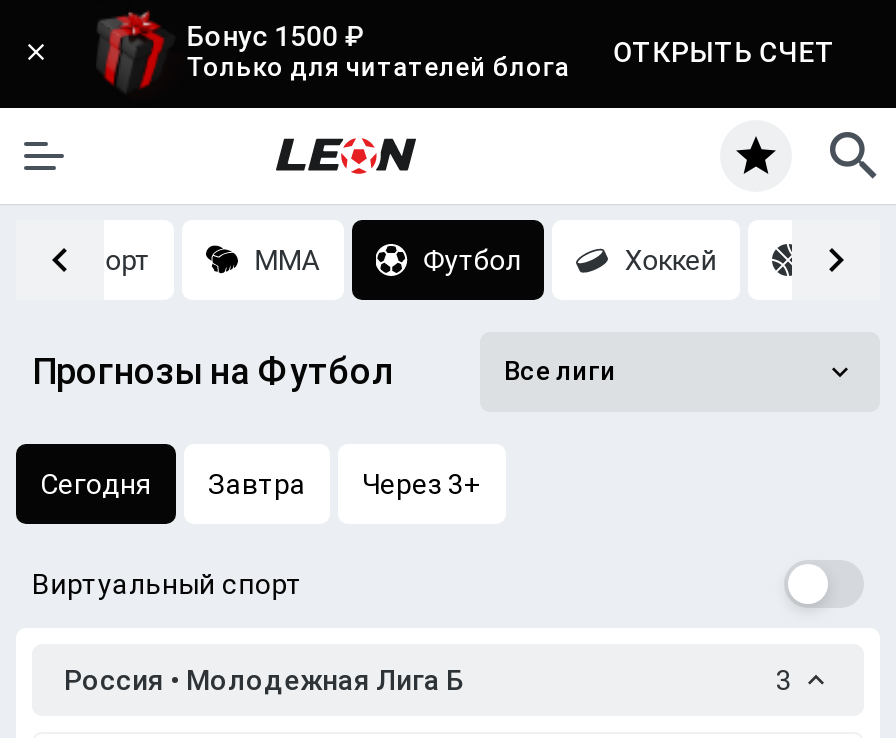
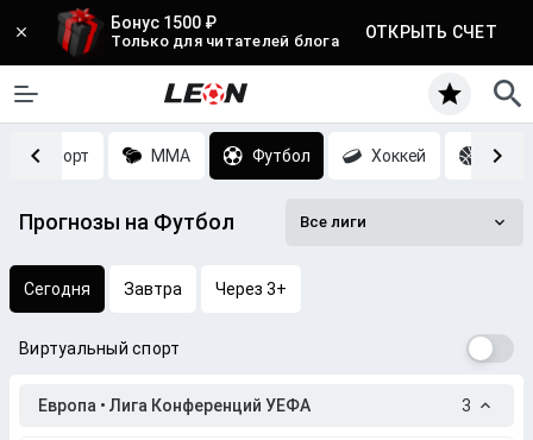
- Россия • Молодежная Лига Б
+ Европа • Лига Конференций УЕФА
